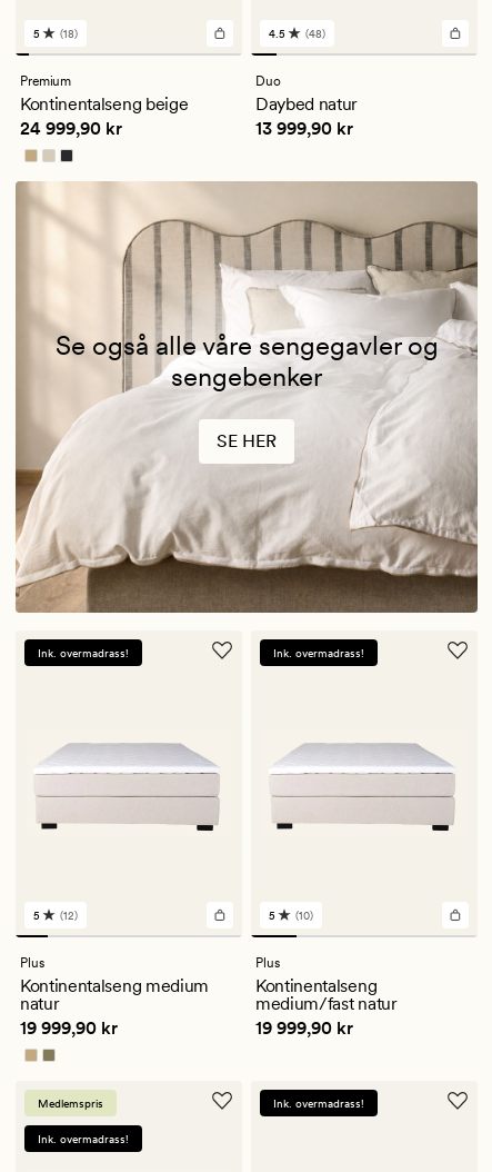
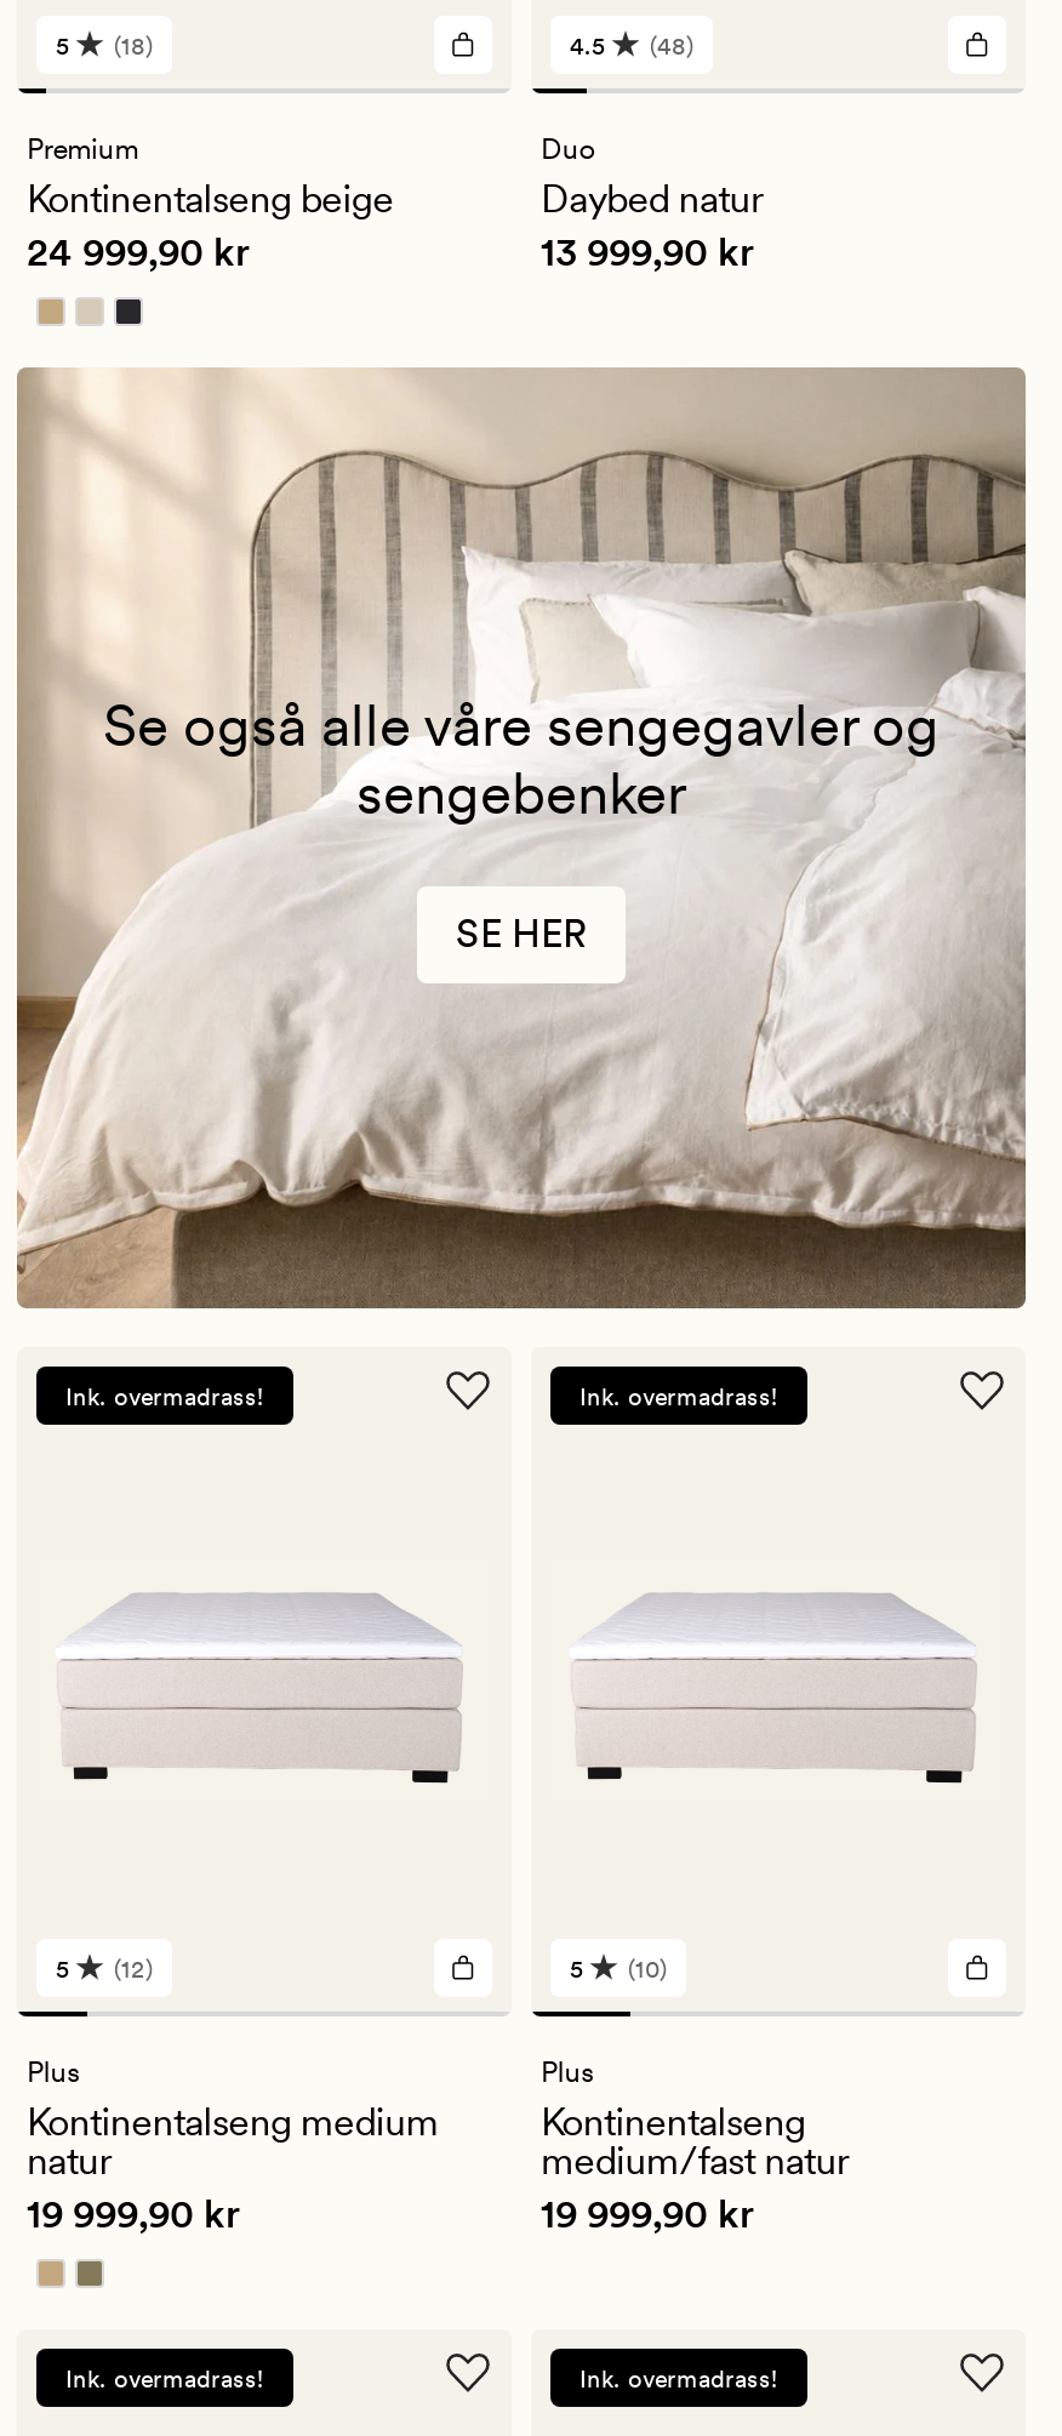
- Medlemspris
